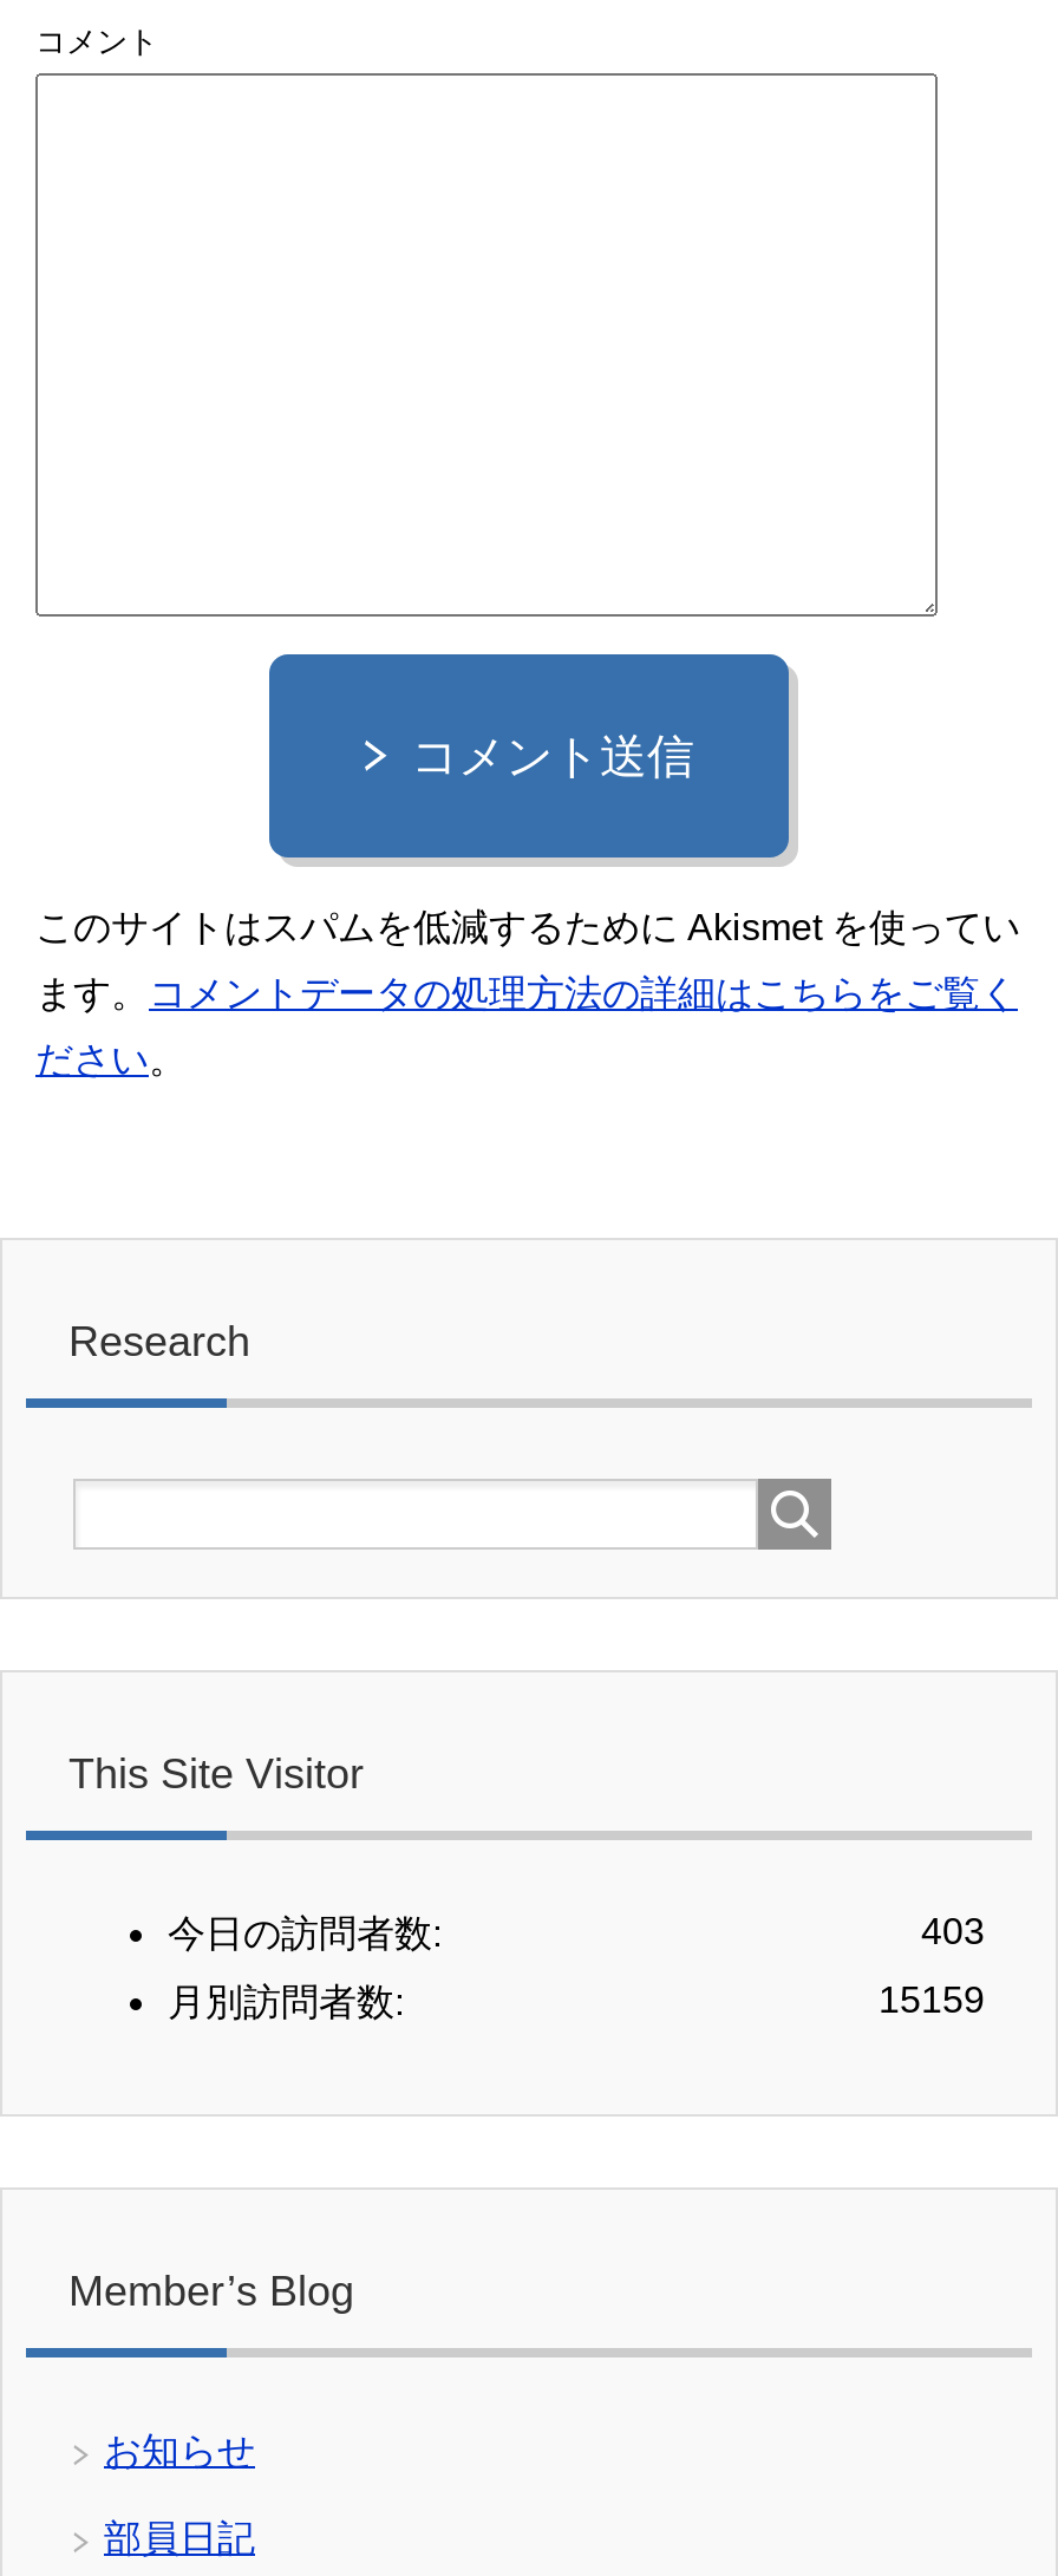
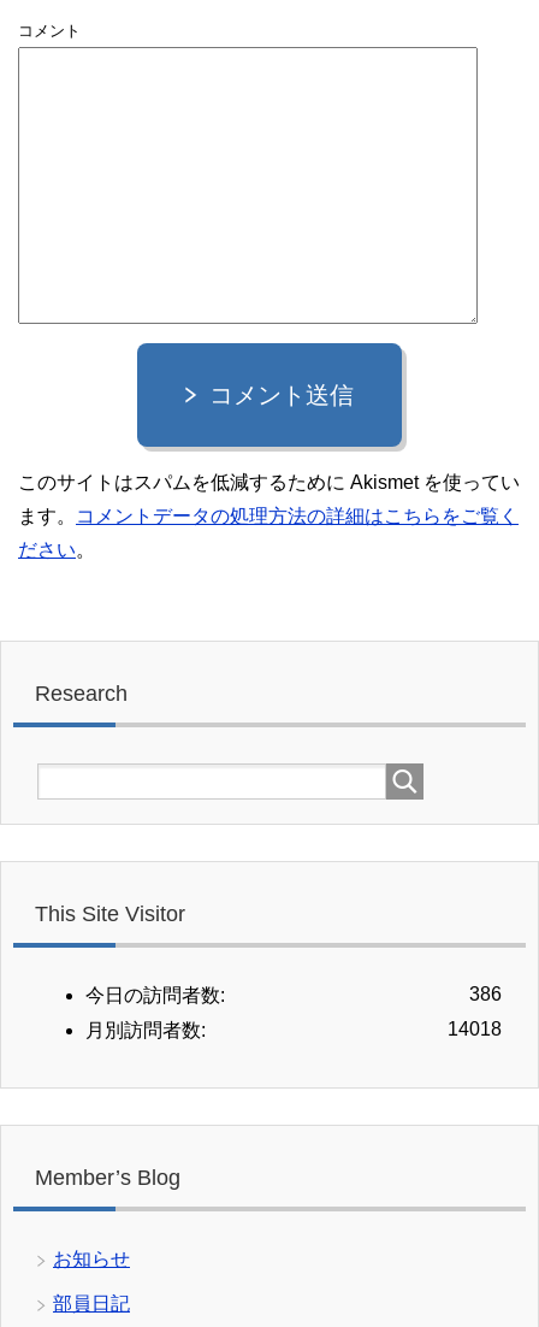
- 403
+ 386

- 15159
+ 14018
